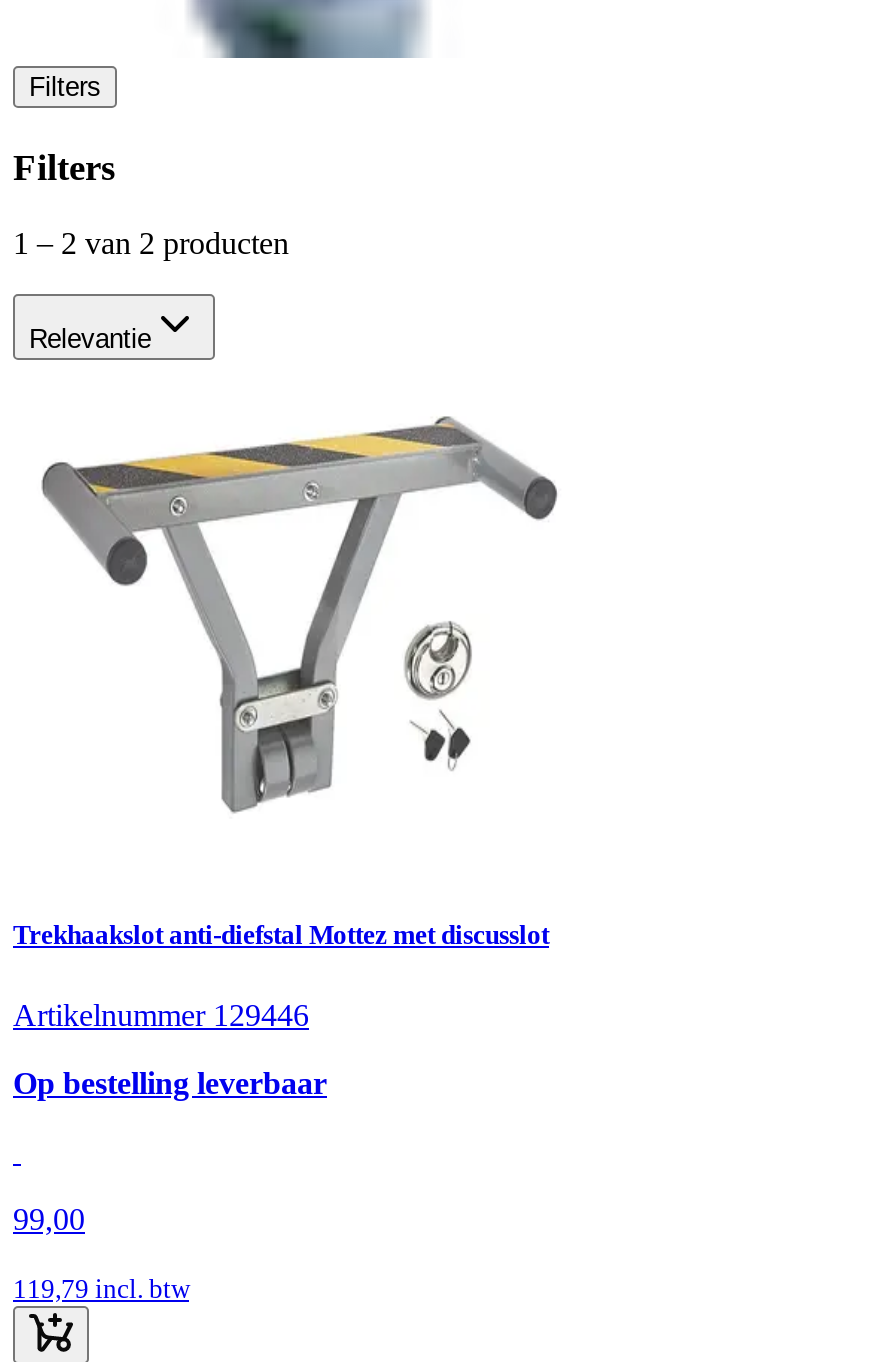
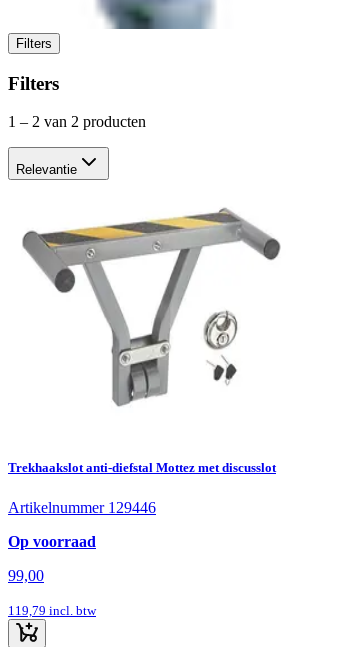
- Op bestelling leverbaar
+ Op voorraad
